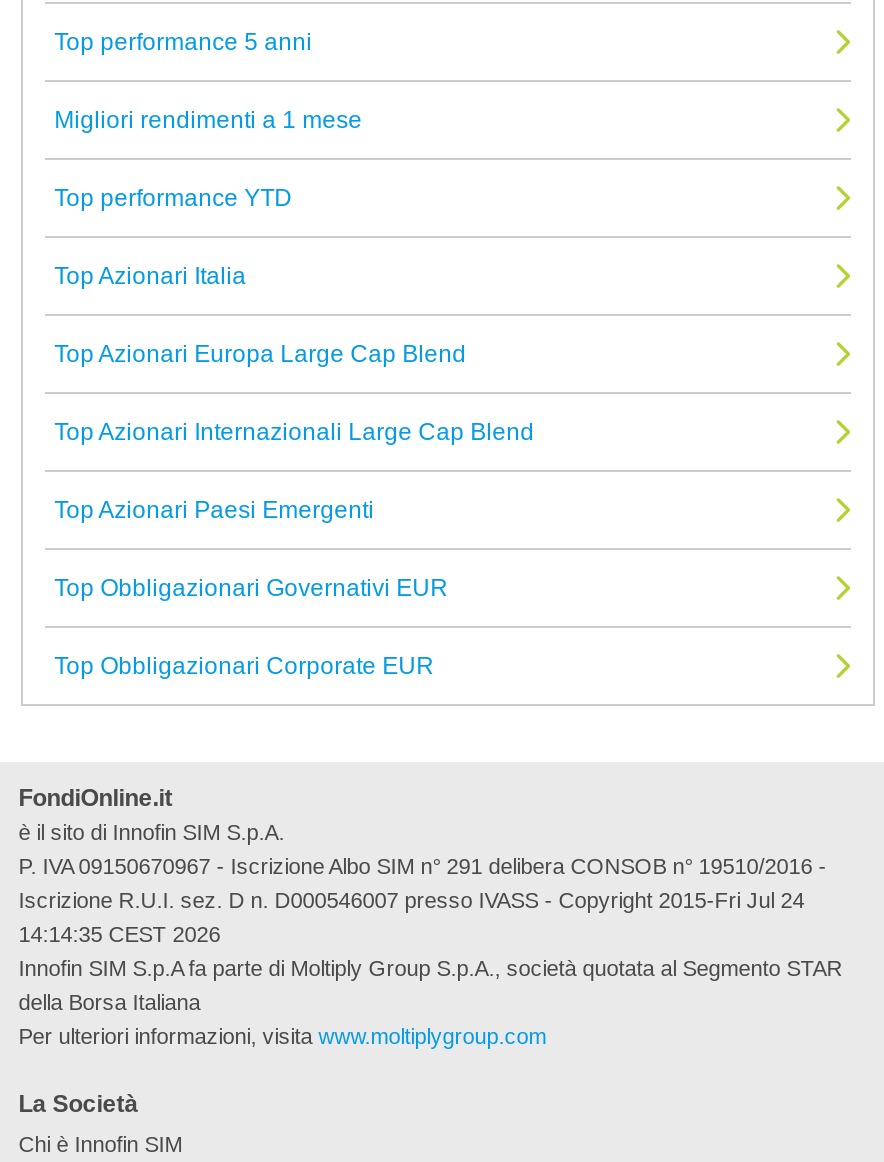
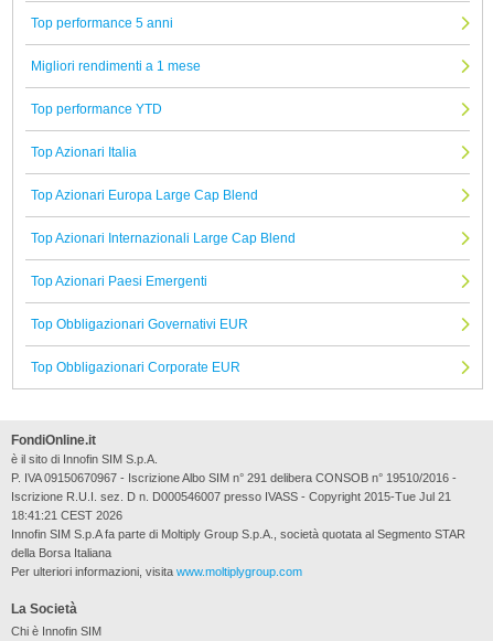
- Iscrizione R.U.I. sez. D n. D000546007 presso IVASS - Copyright 2015-Fri Jul 24
+ Iscrizione R.U.I. sez. D n. D000546007 presso IVASS - Copyright 2015-Tue Jul 21

- 14:14:35 CEST 2026
+ 18:41:21 CEST 2026
